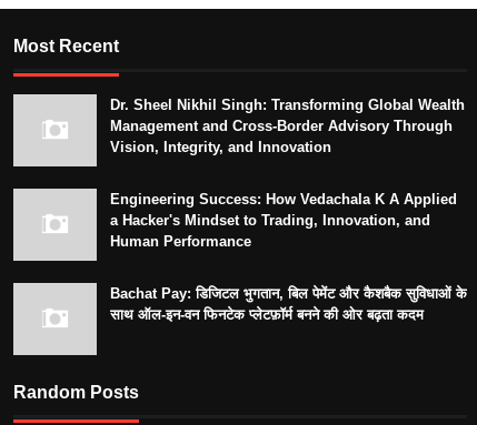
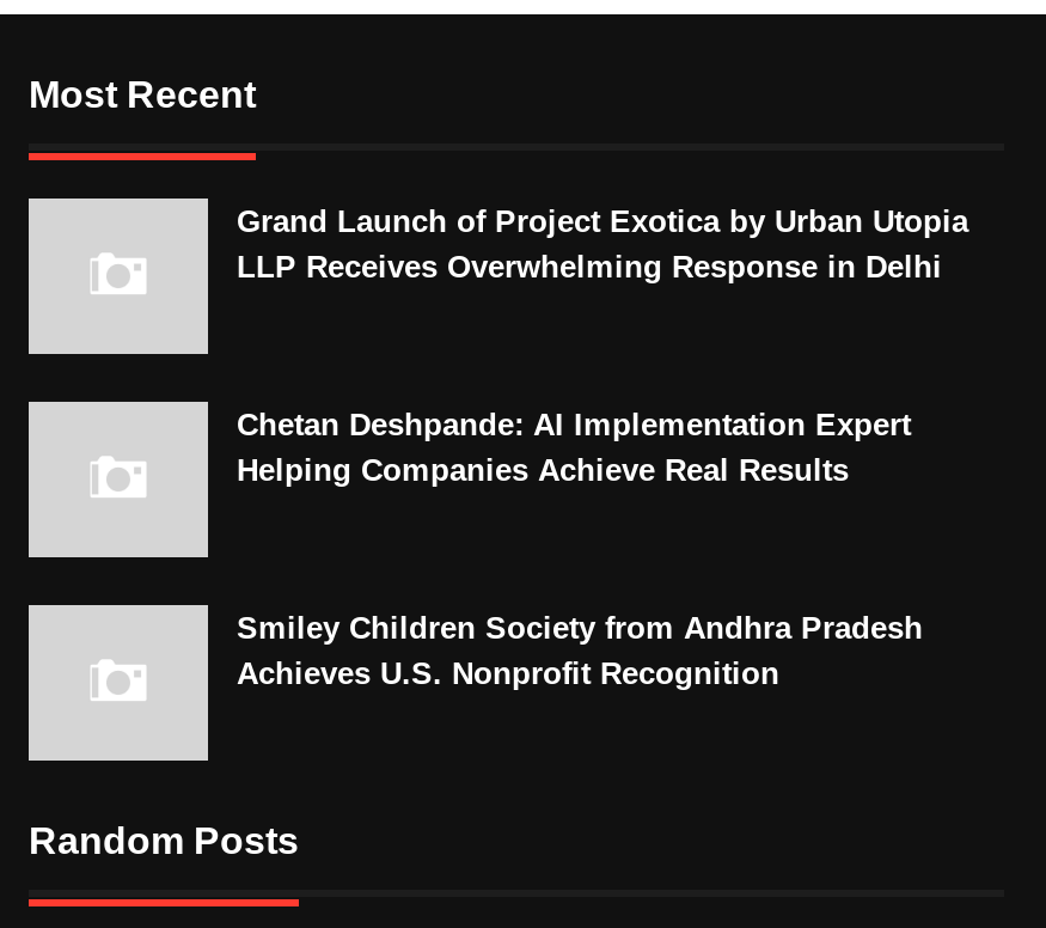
- Dr. Sheel Nikhil Singh: Transforming Global Wealth
- Management and Cross-Border Advisory Through
- Vision, Integrity, and Innovation
+ Grand Launch of Project Exotica by Urban Utopia
+ LLP Receives Overwhelming Response in Delhi

- Engineering Success: How Vedachala K A Applied
- a Hacker's Mindset to Trading, Innovation, and
- Human Performance
+ Chetan Deshpande: AI Implementation Expert
+ Helping Companies Achieve Real Results

- Bachat Pay: डिजिटल भुगतान, बिल पेमेंट और कैशबैक सुविधाओं के
- साथ ऑल-इन-वन फिनटेक प्लेटफ़ॉर्म बनने की ओर बढ़ता कदम
+ Smiley Children Society from Andhra Pradesh
+ Achieves U.S. Nonprofit Recognition
